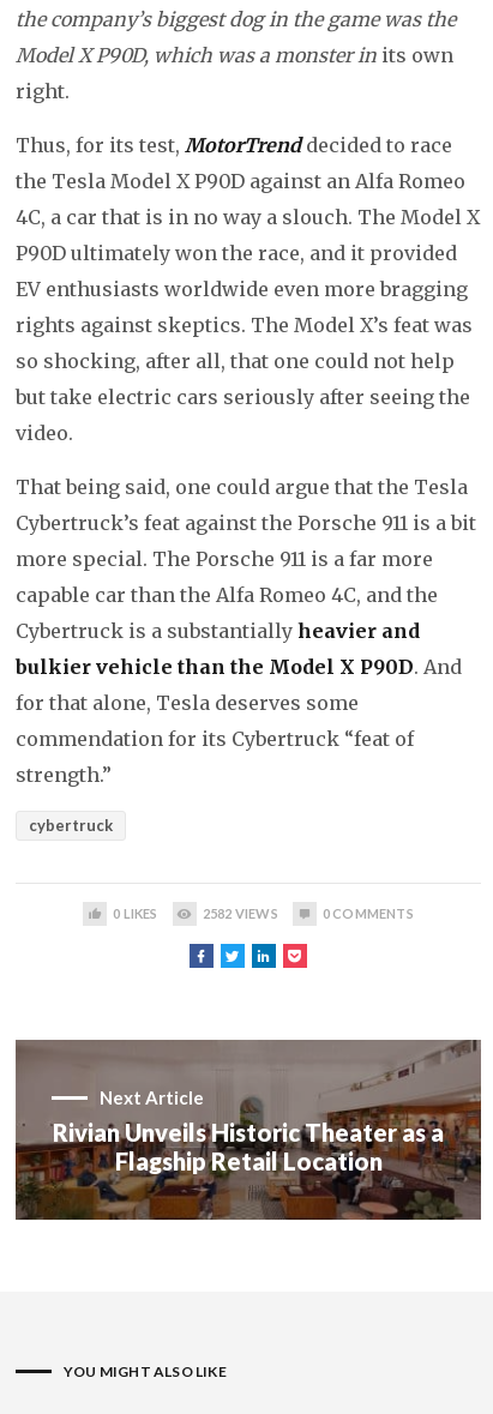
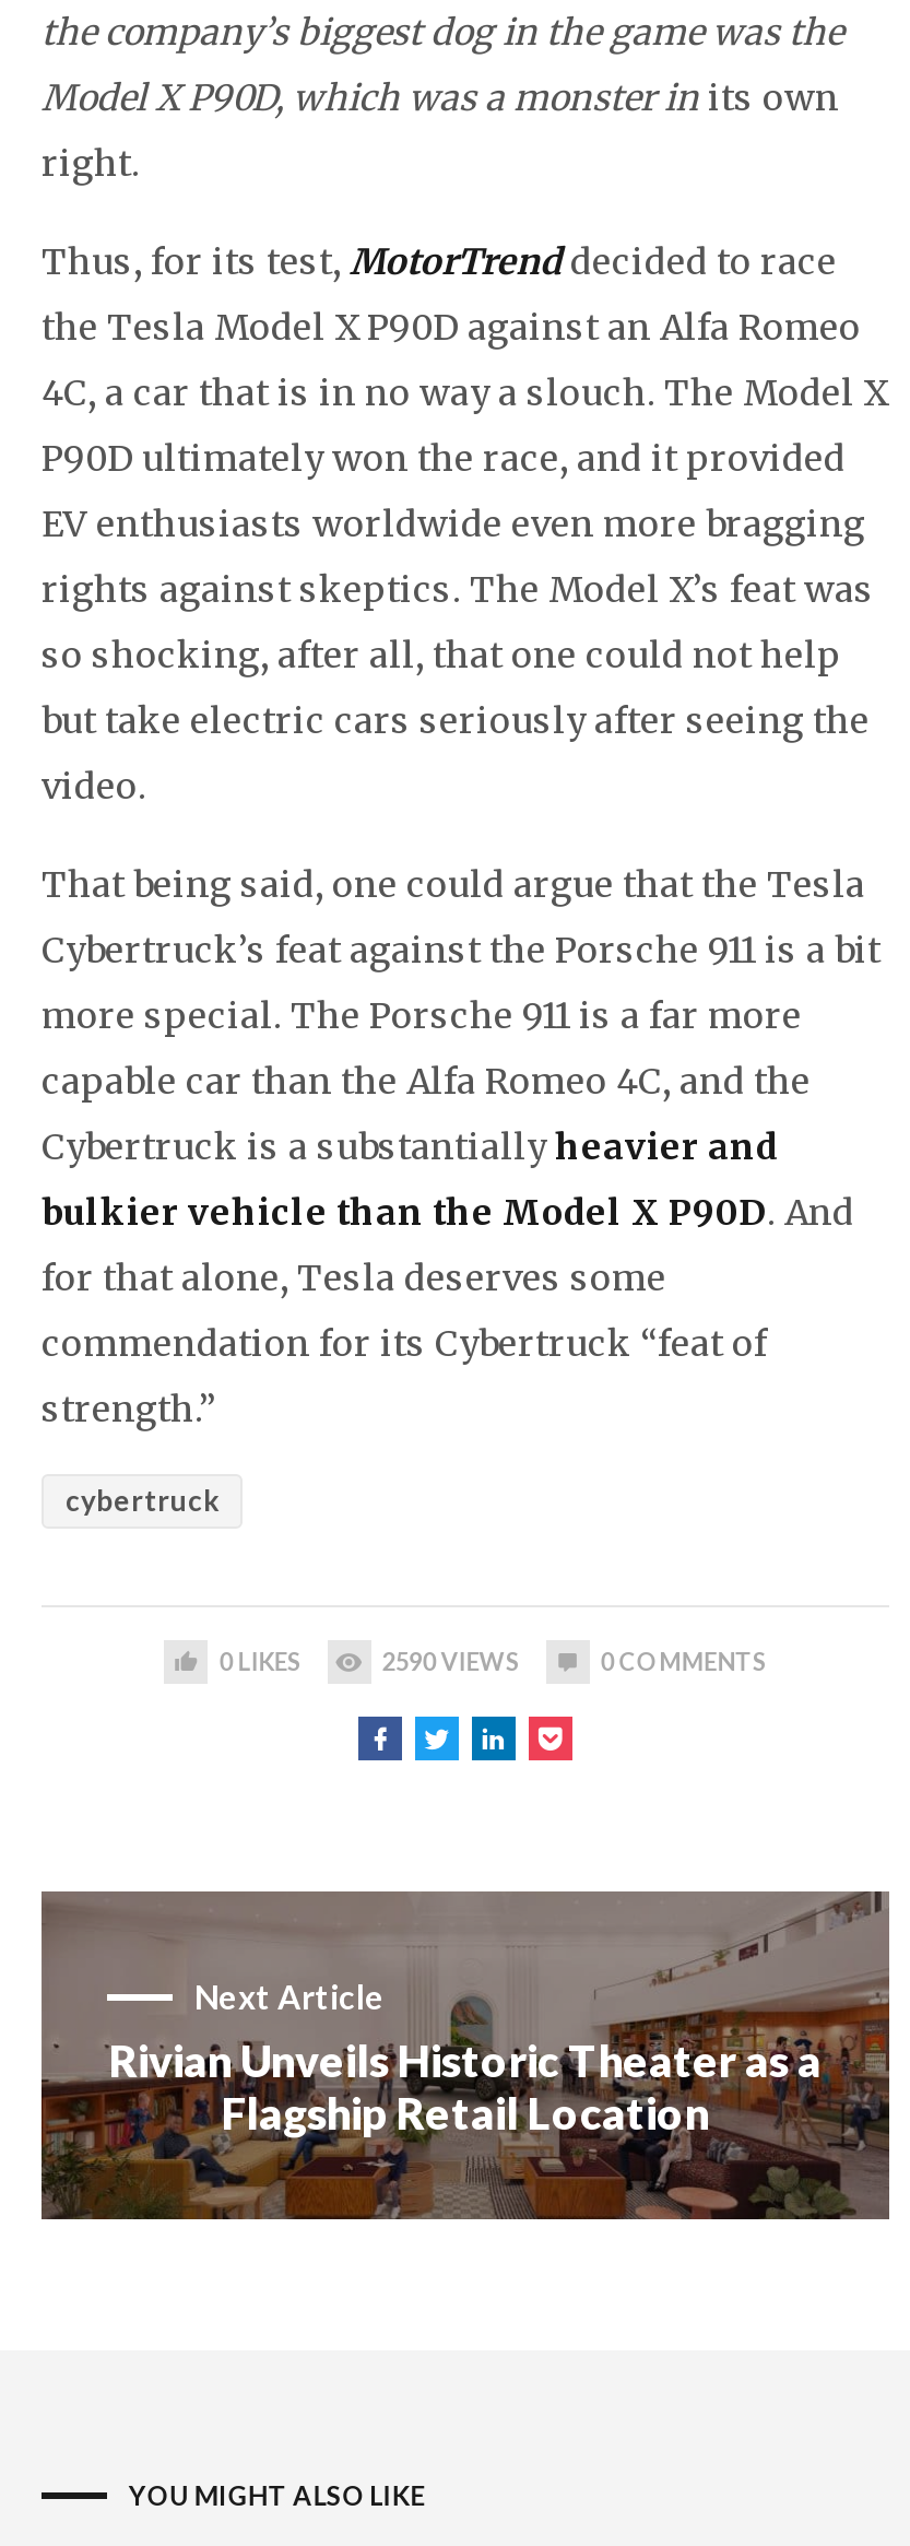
- 2582 VIEWS
+ 2590 VIEWS
